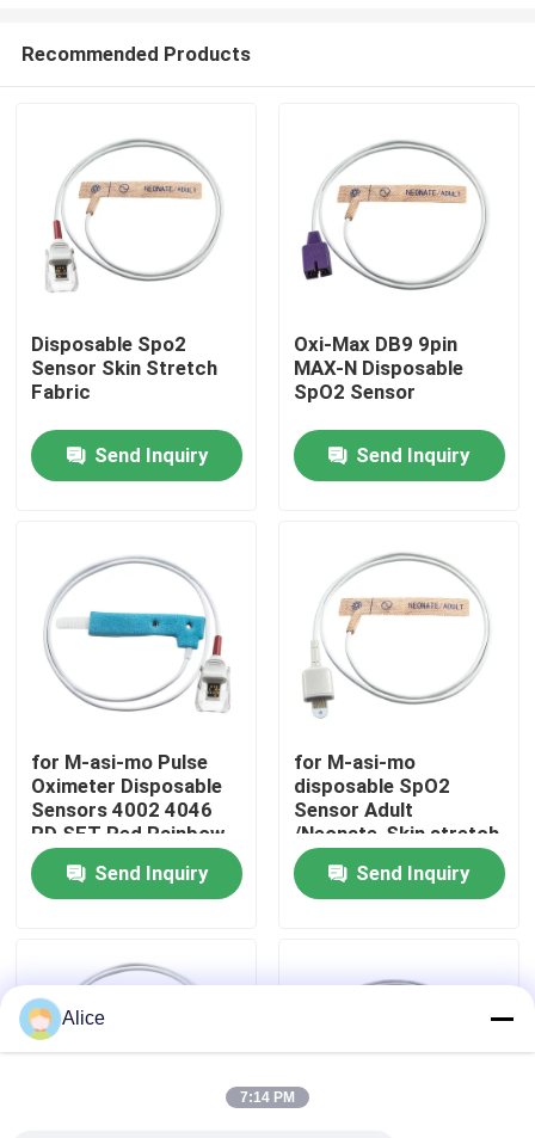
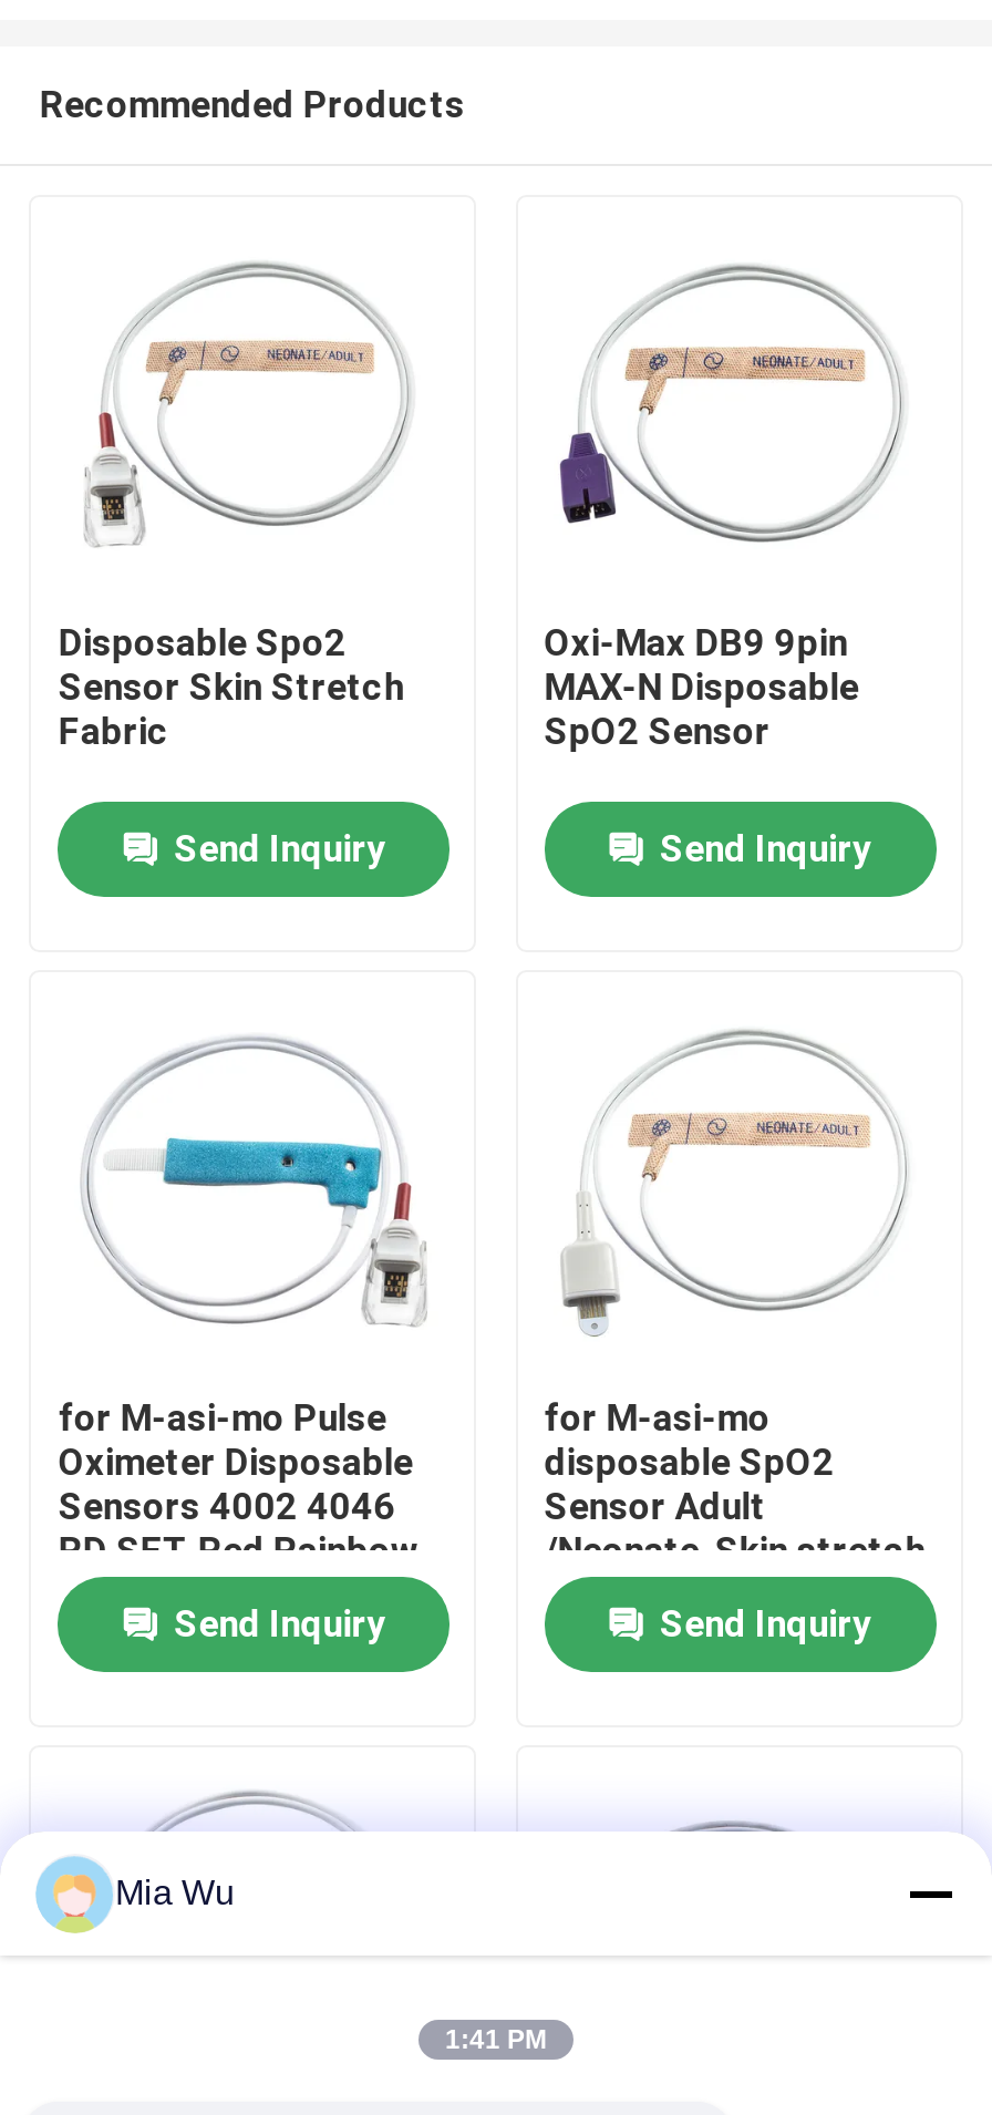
- Alice
+ Mia Wu

- 7:14 PM
+ 1:41 PM
